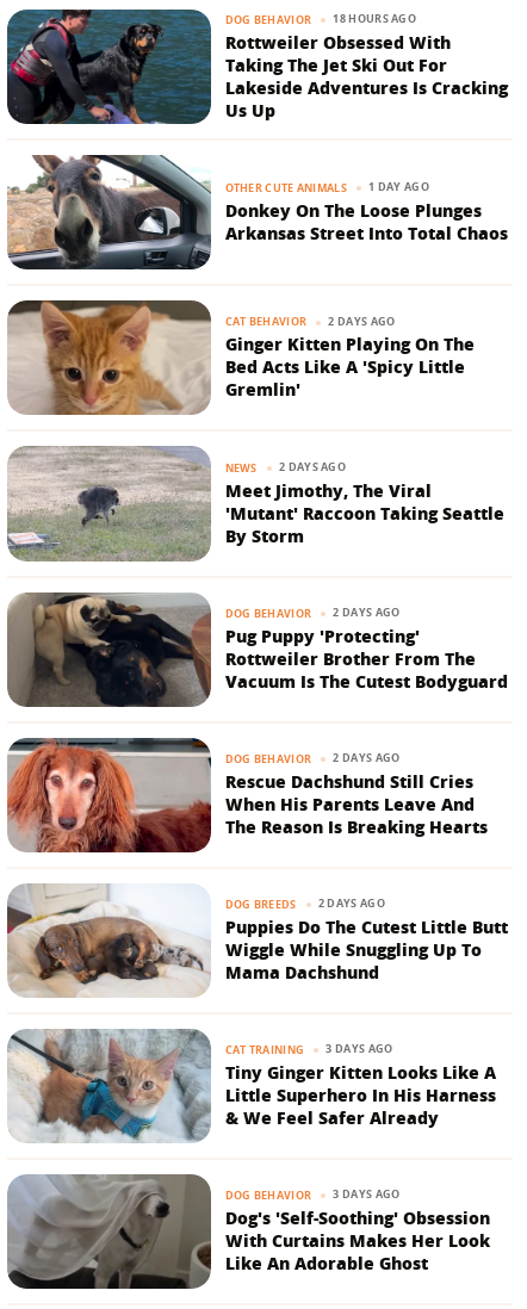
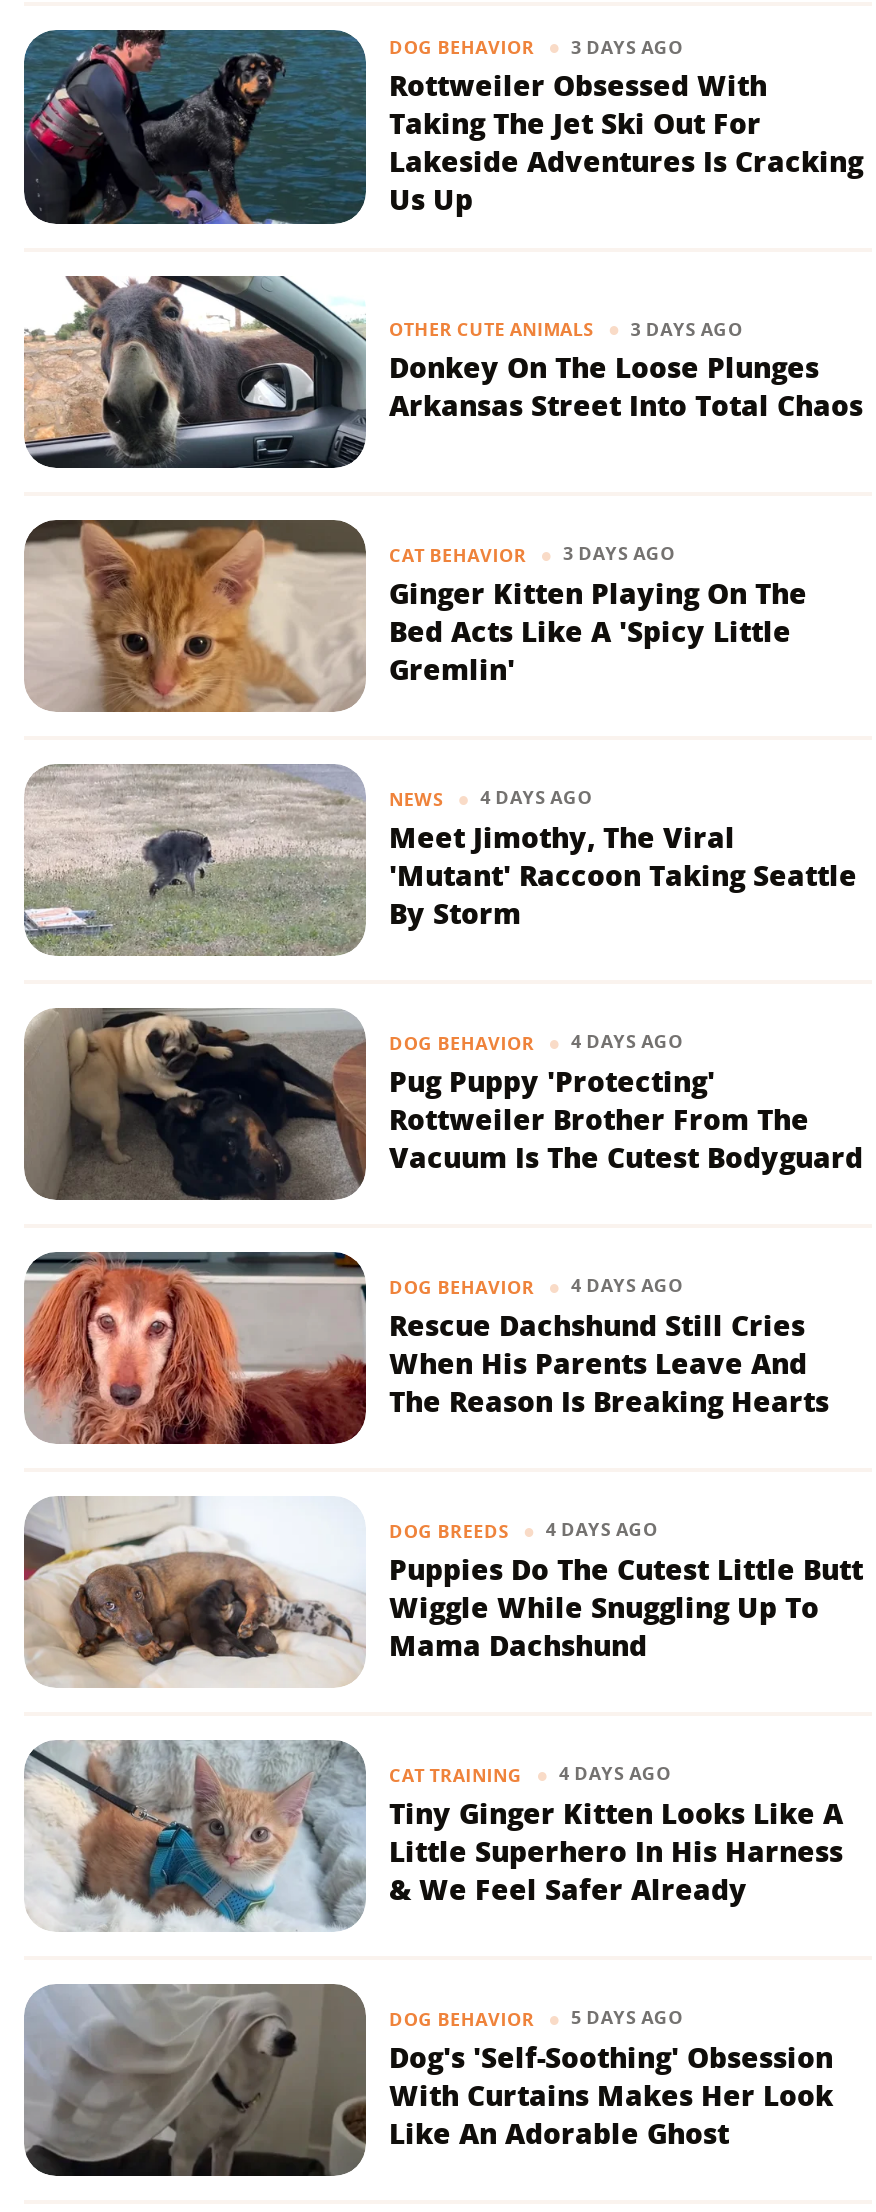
- DOG BEHAVIOR 18 HOURS AGO
+ DOG BEHAVIOR 3 DAYS AGO

- OTHER CUTE ANIMALS 1 DAY AGO
+ OTHER CUTE ANIMALS 3 DAYS AGO

- CAT BEHAVIOR 2 DAYS AGO
+ CAT BEHAVIOR 3 DAYS AGO

- NEWS 2 DAYS AGO
+ NEWS 4 DAYS AGO

- DOG BEHAVIOR 2 DAYS AGO
+ DOG BEHAVIOR 4 DAYS AGO

- DOG BEHAVIOR 2 DAYS AGO
+ DOG BEHAVIOR 4 DAYS AGO

- DOG BREEDS 2 DAYS AGO
+ DOG BREEDS 4 DAYS AGO

- CAT TRAINING 3 DAYS AGO
+ CAT TRAINING 4 DAYS AGO

- DOG BEHAVIOR 3 DAYS AGO
+ DOG BEHAVIOR 5 DAYS AGO
